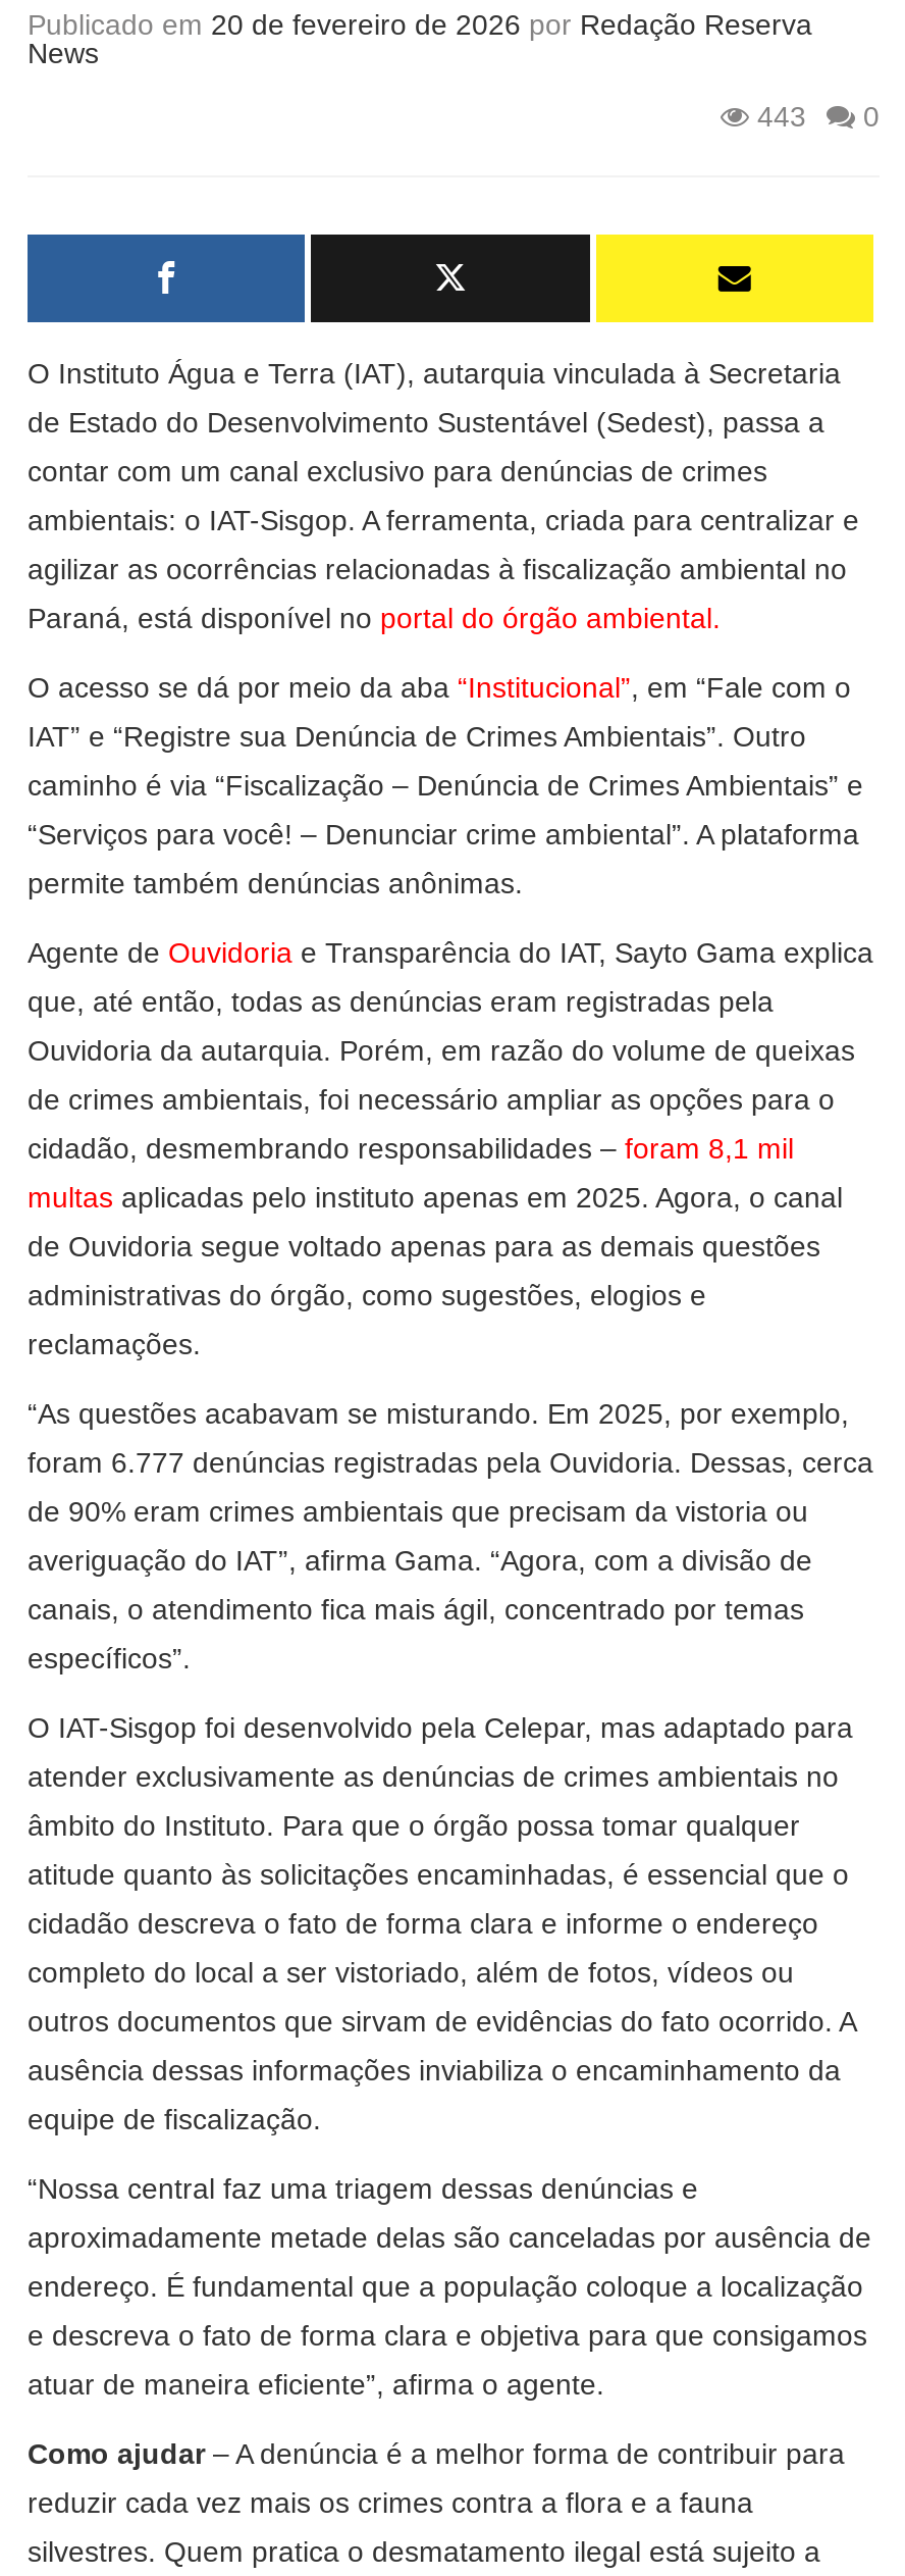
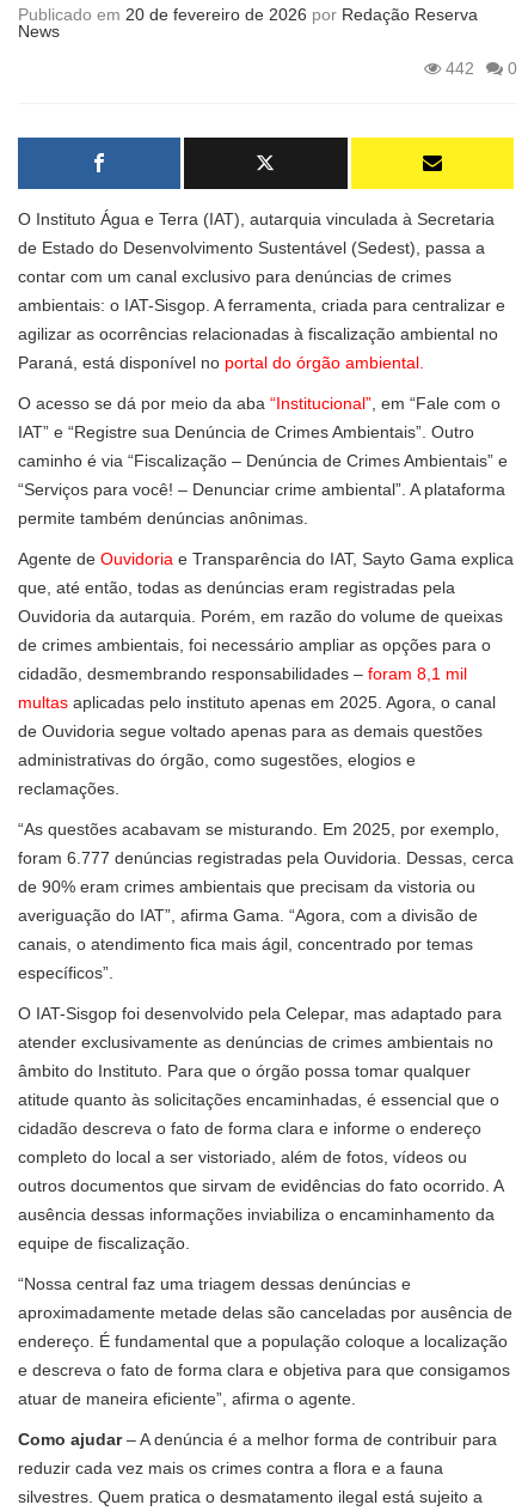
- 443 0
+ 442 0
